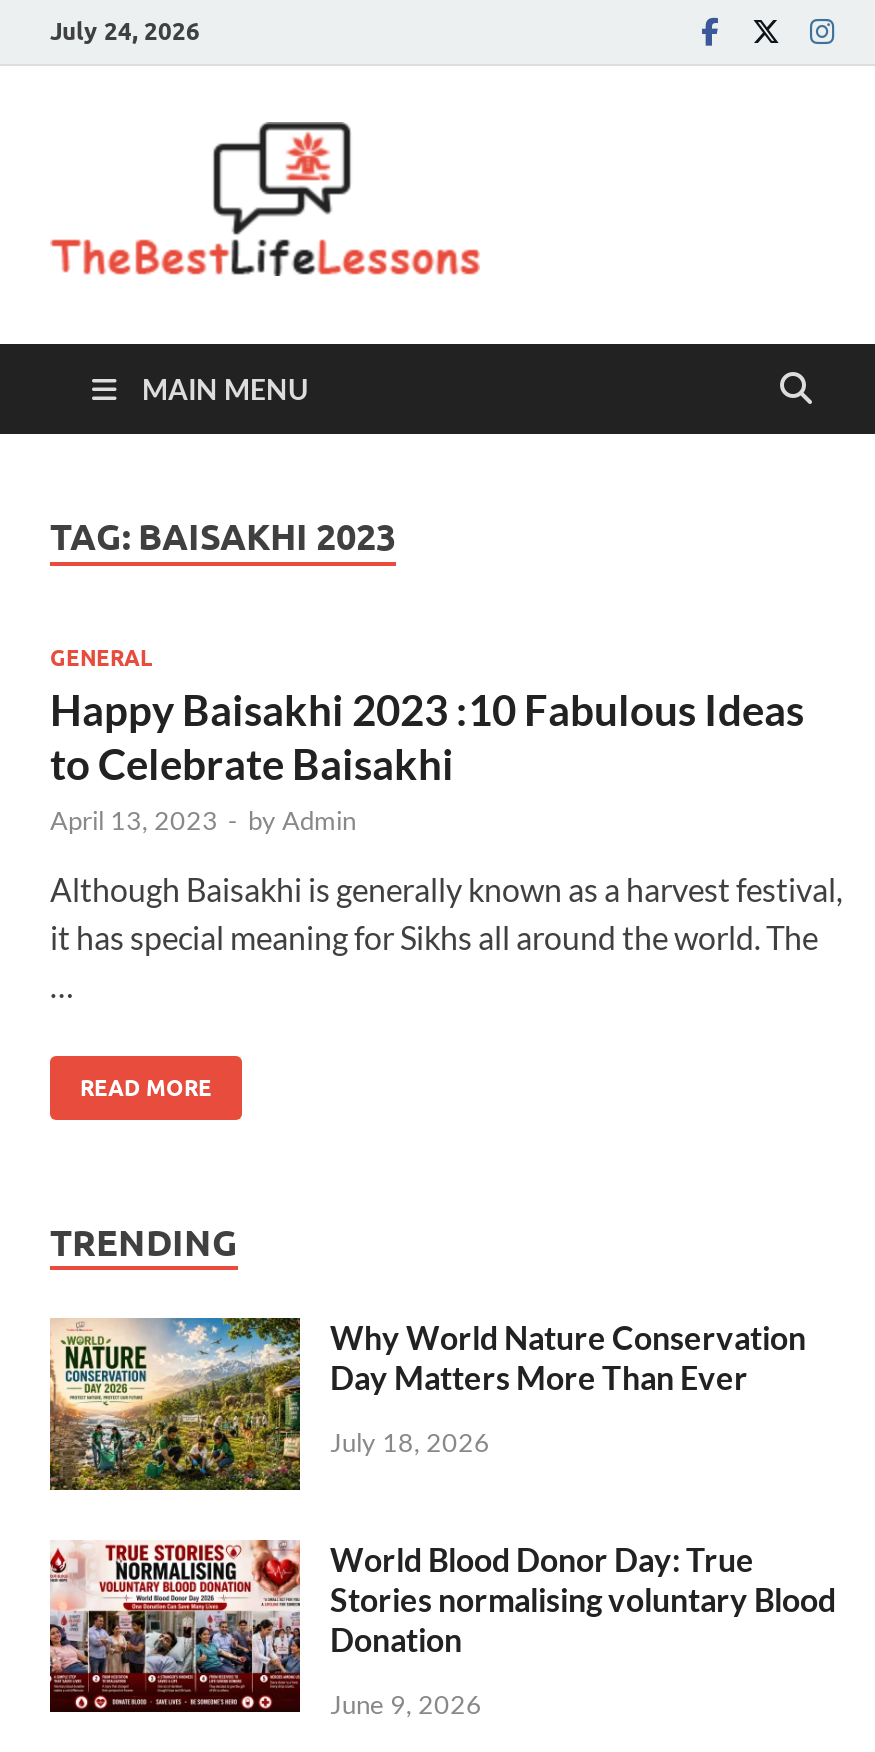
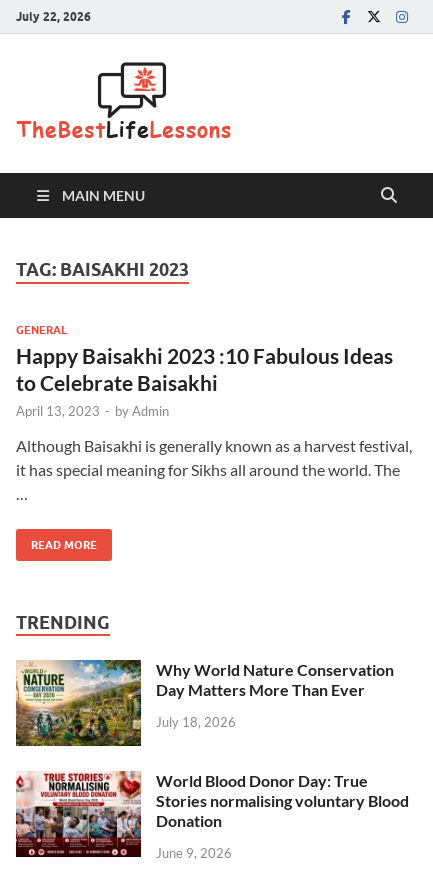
- July 24, 2026
+ July 22, 2026
